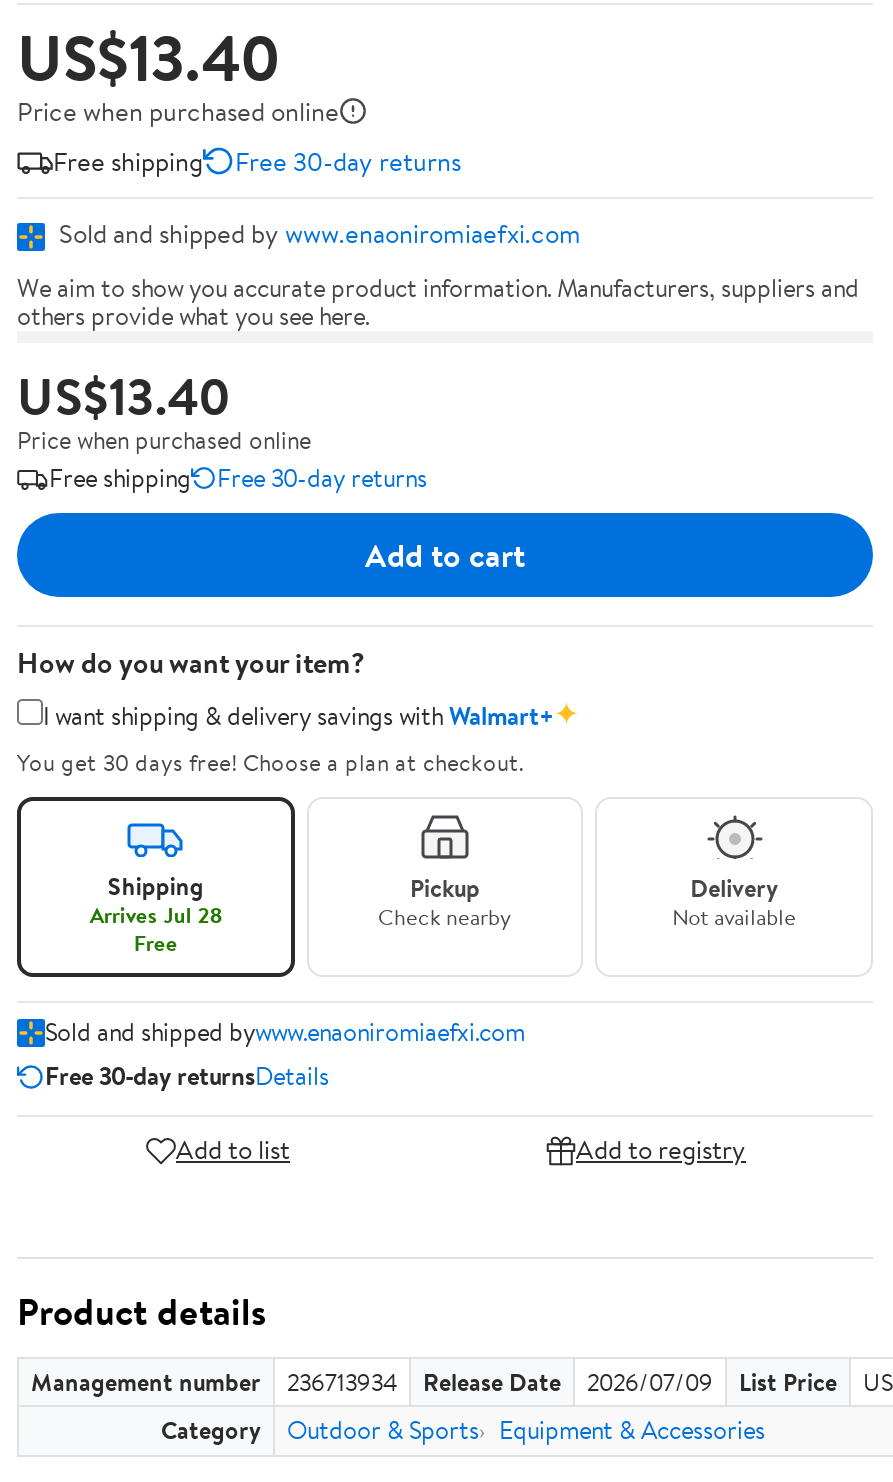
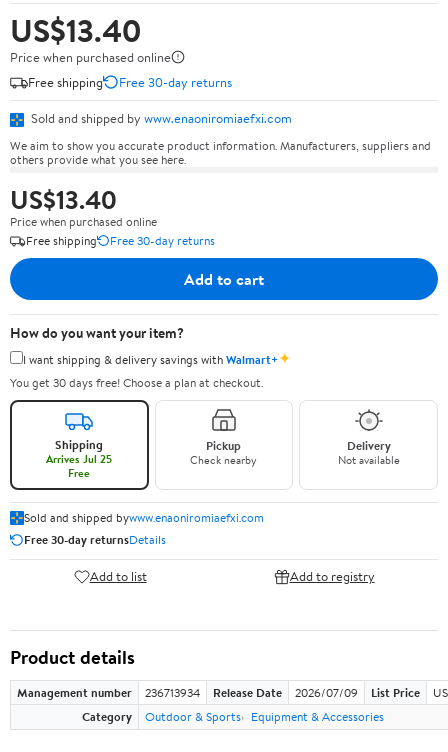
- Arrives Jul 28
+ Arrives Jul 25
